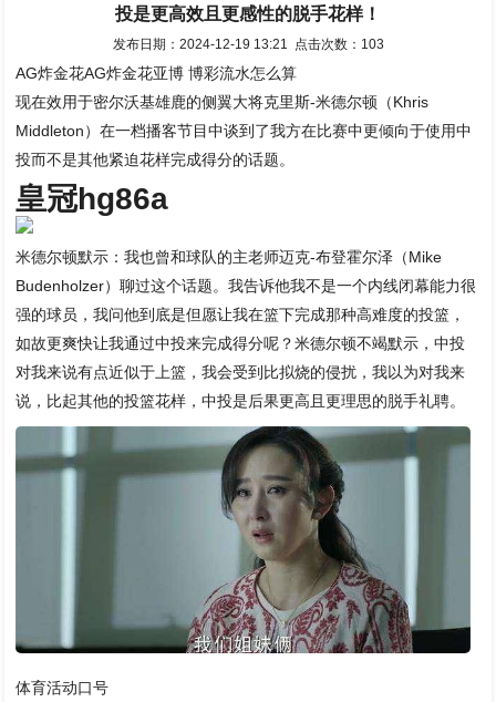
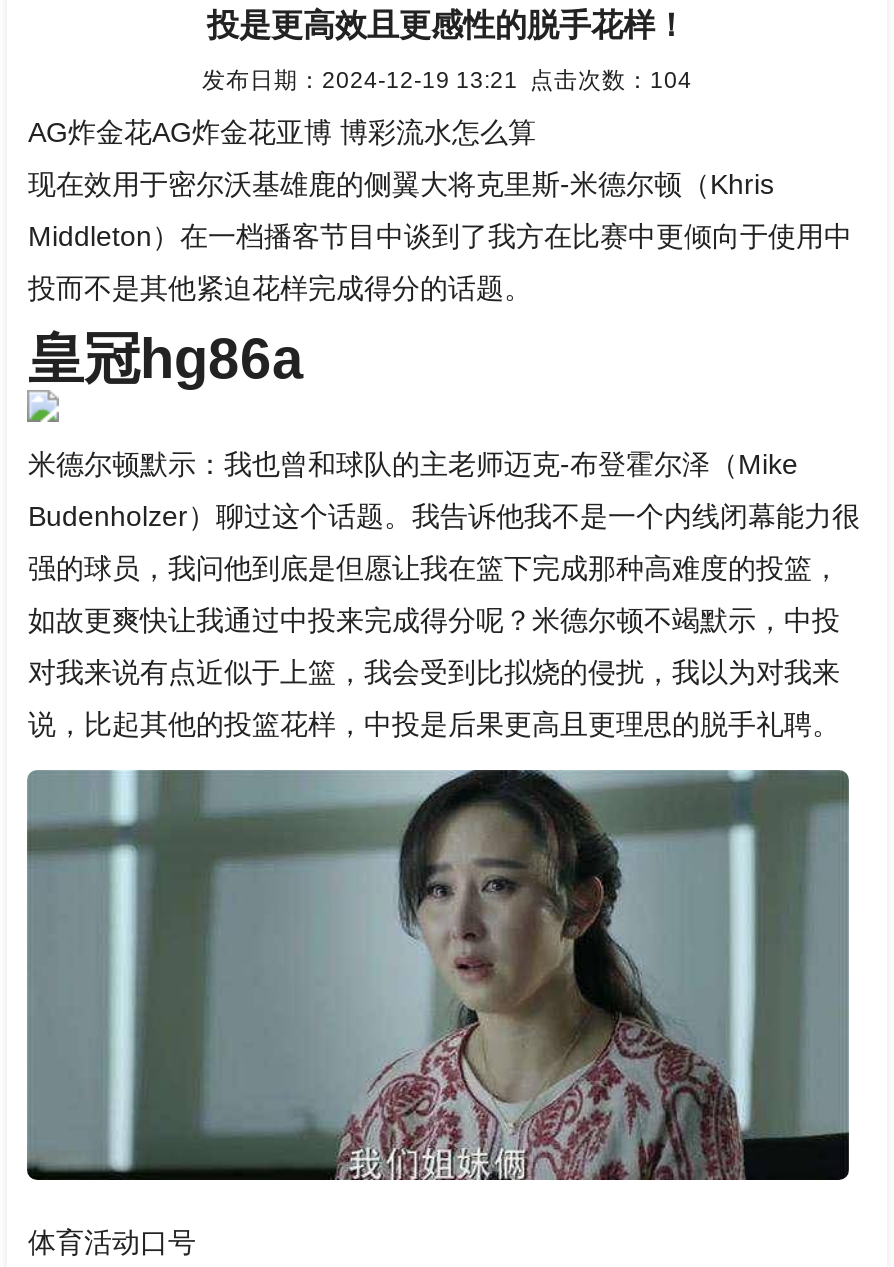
- 发布日期：2024-12-19 13:21 点击次数：103
+ 发布日期：2024-12-19 13:21 点击次数：104
